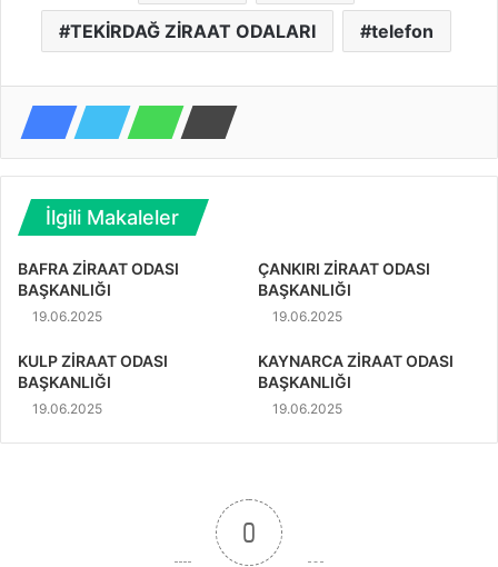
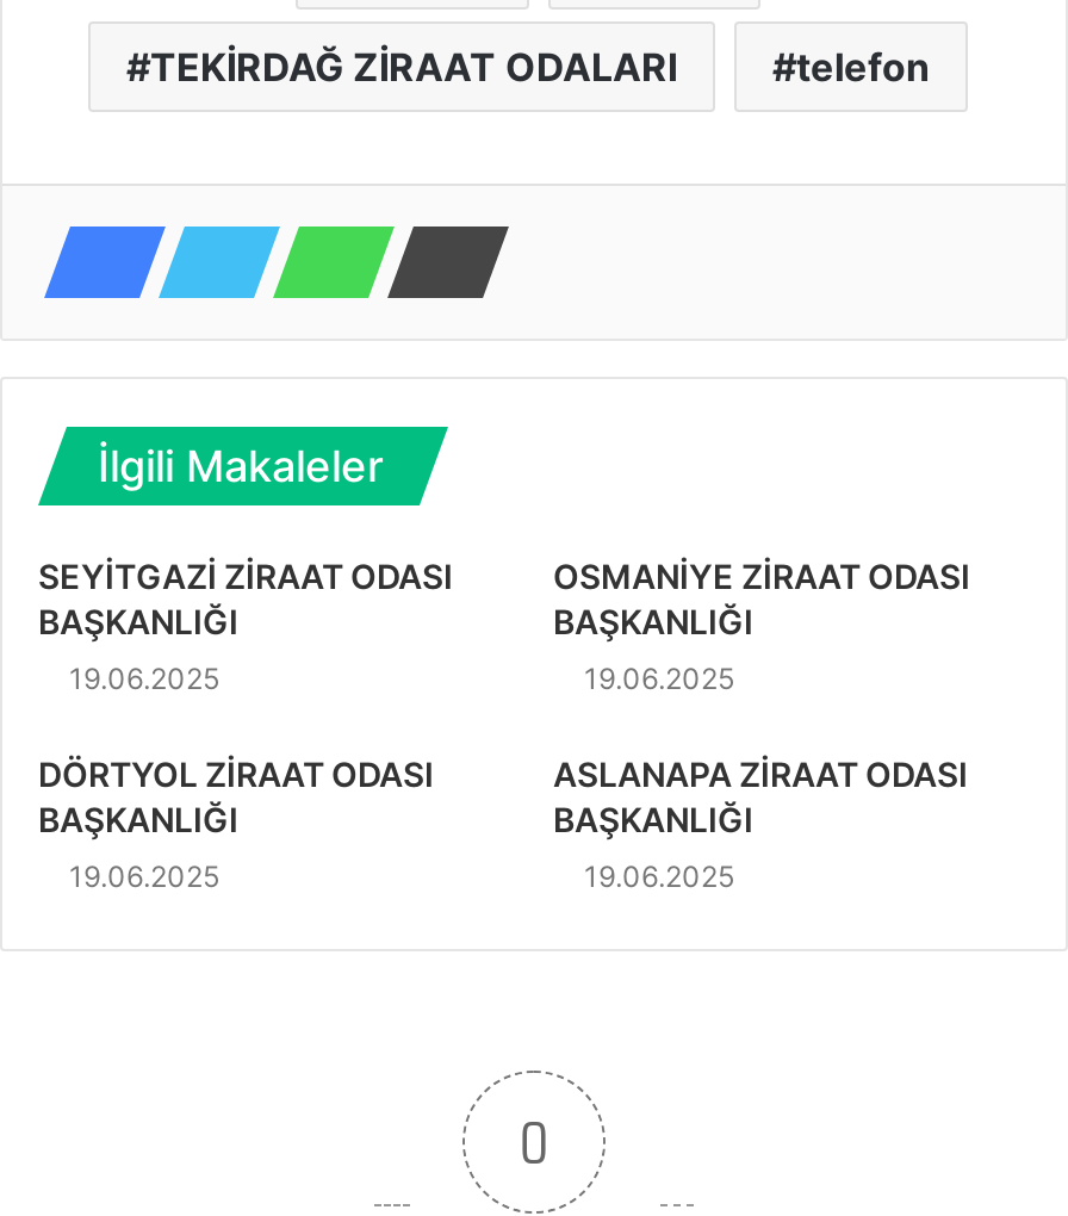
- BAFRA ZİRAAT ODASI
+ SEYİTGAZİ ZİRAAT ODASI

- ÇANKIRI ZİRAAT ODASI
+ OSMANİYE ZİRAAT ODASI

- KULP ZİRAAT ODASI
+ DÖRTYOL ZİRAAT ODASI

- KAYNARCA ZİRAAT ODASI
+ ASLANAPA ZİRAAT ODASI
